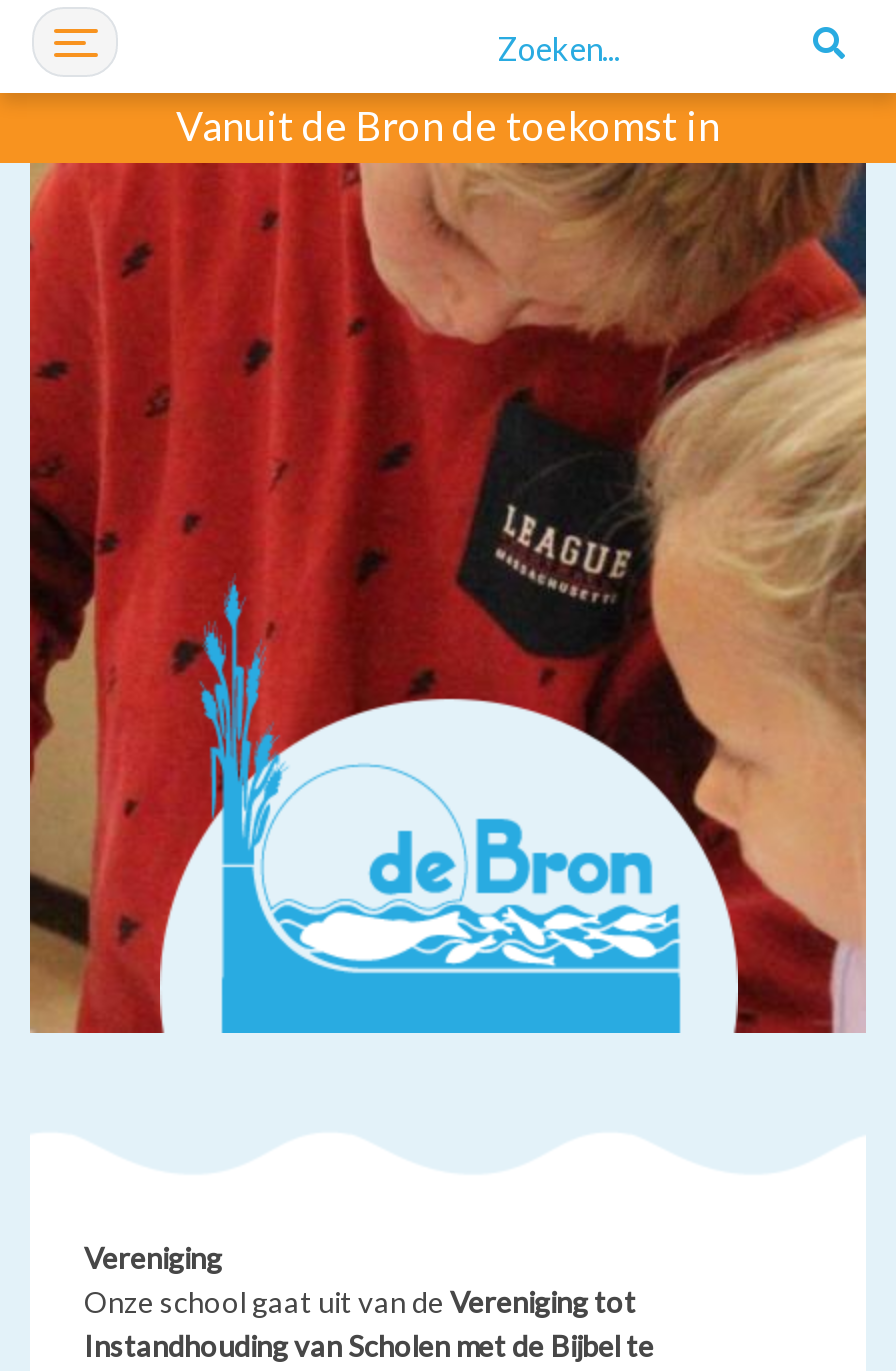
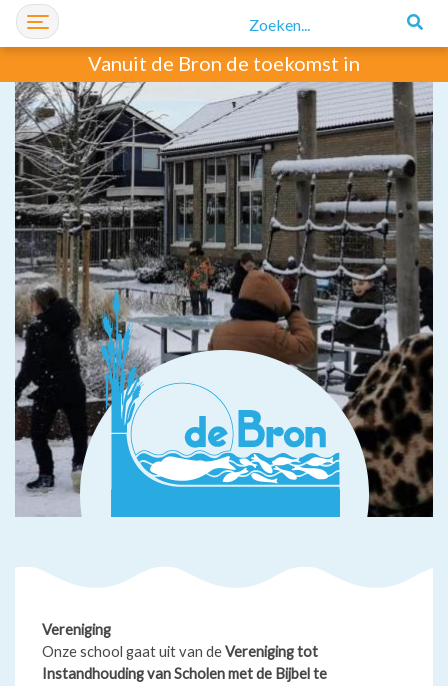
- [image]
+ [image]
